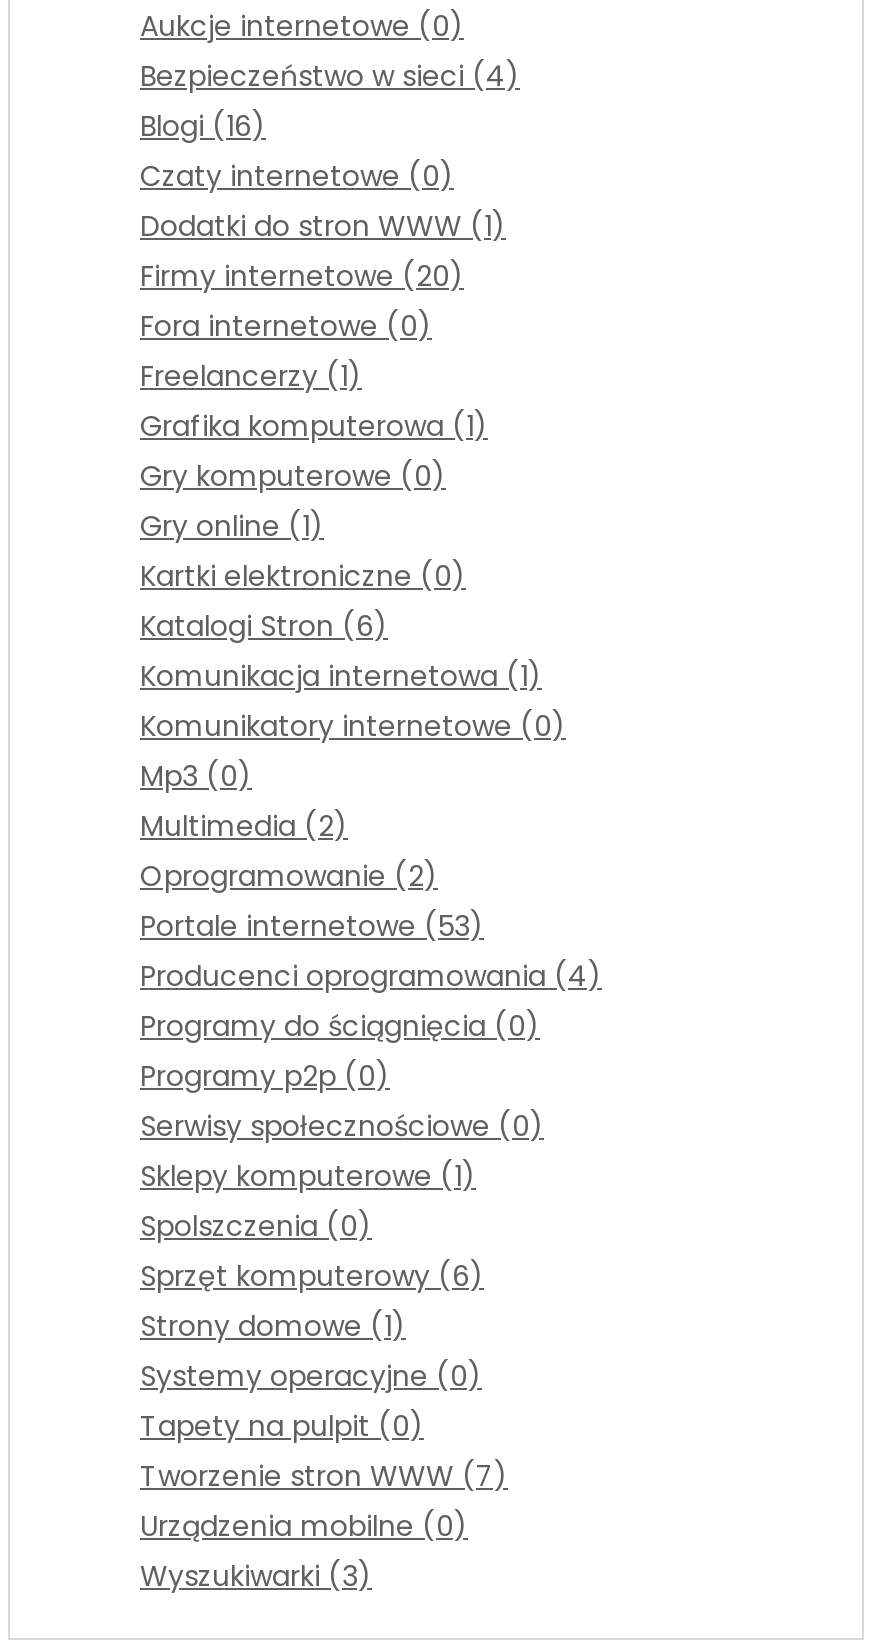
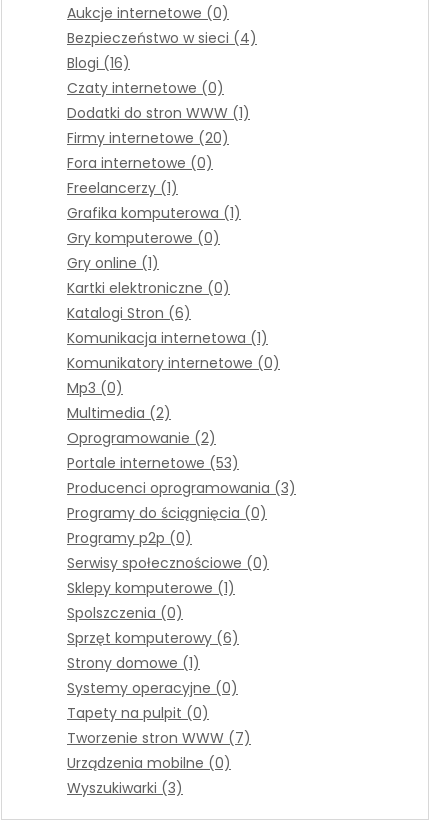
- Producenci oprogramowania (4)
+ Producenci oprogramowania (3)
